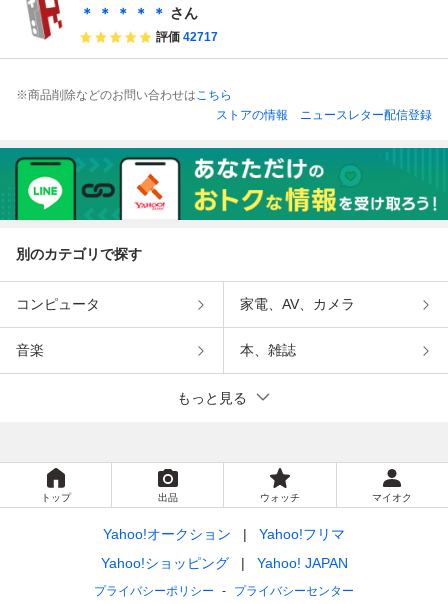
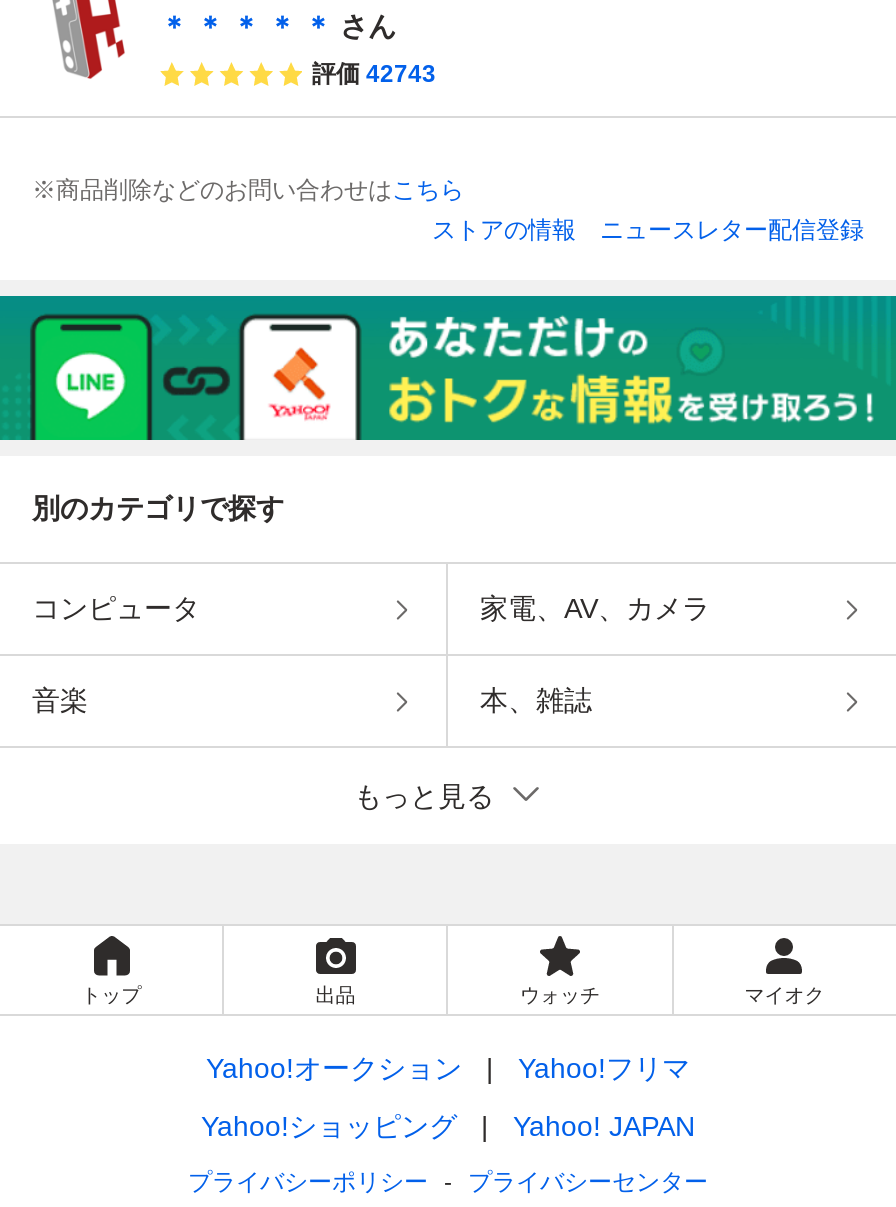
- 評価 42717
+ 評価 42743
